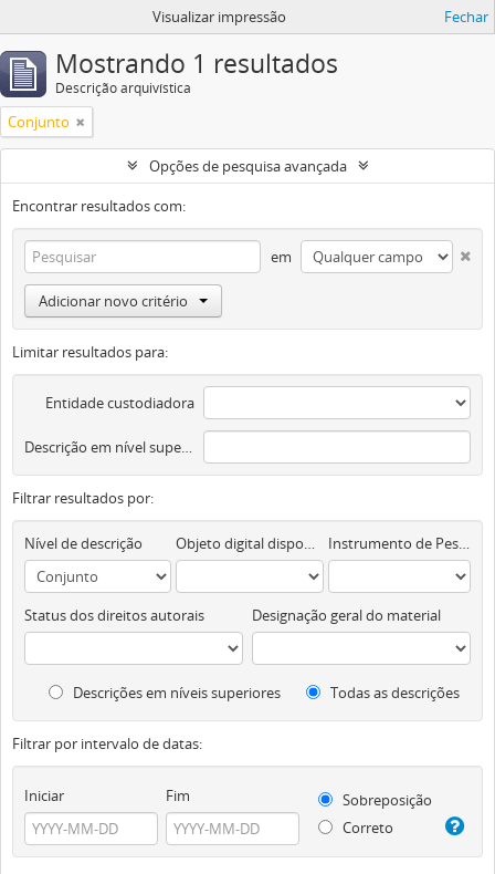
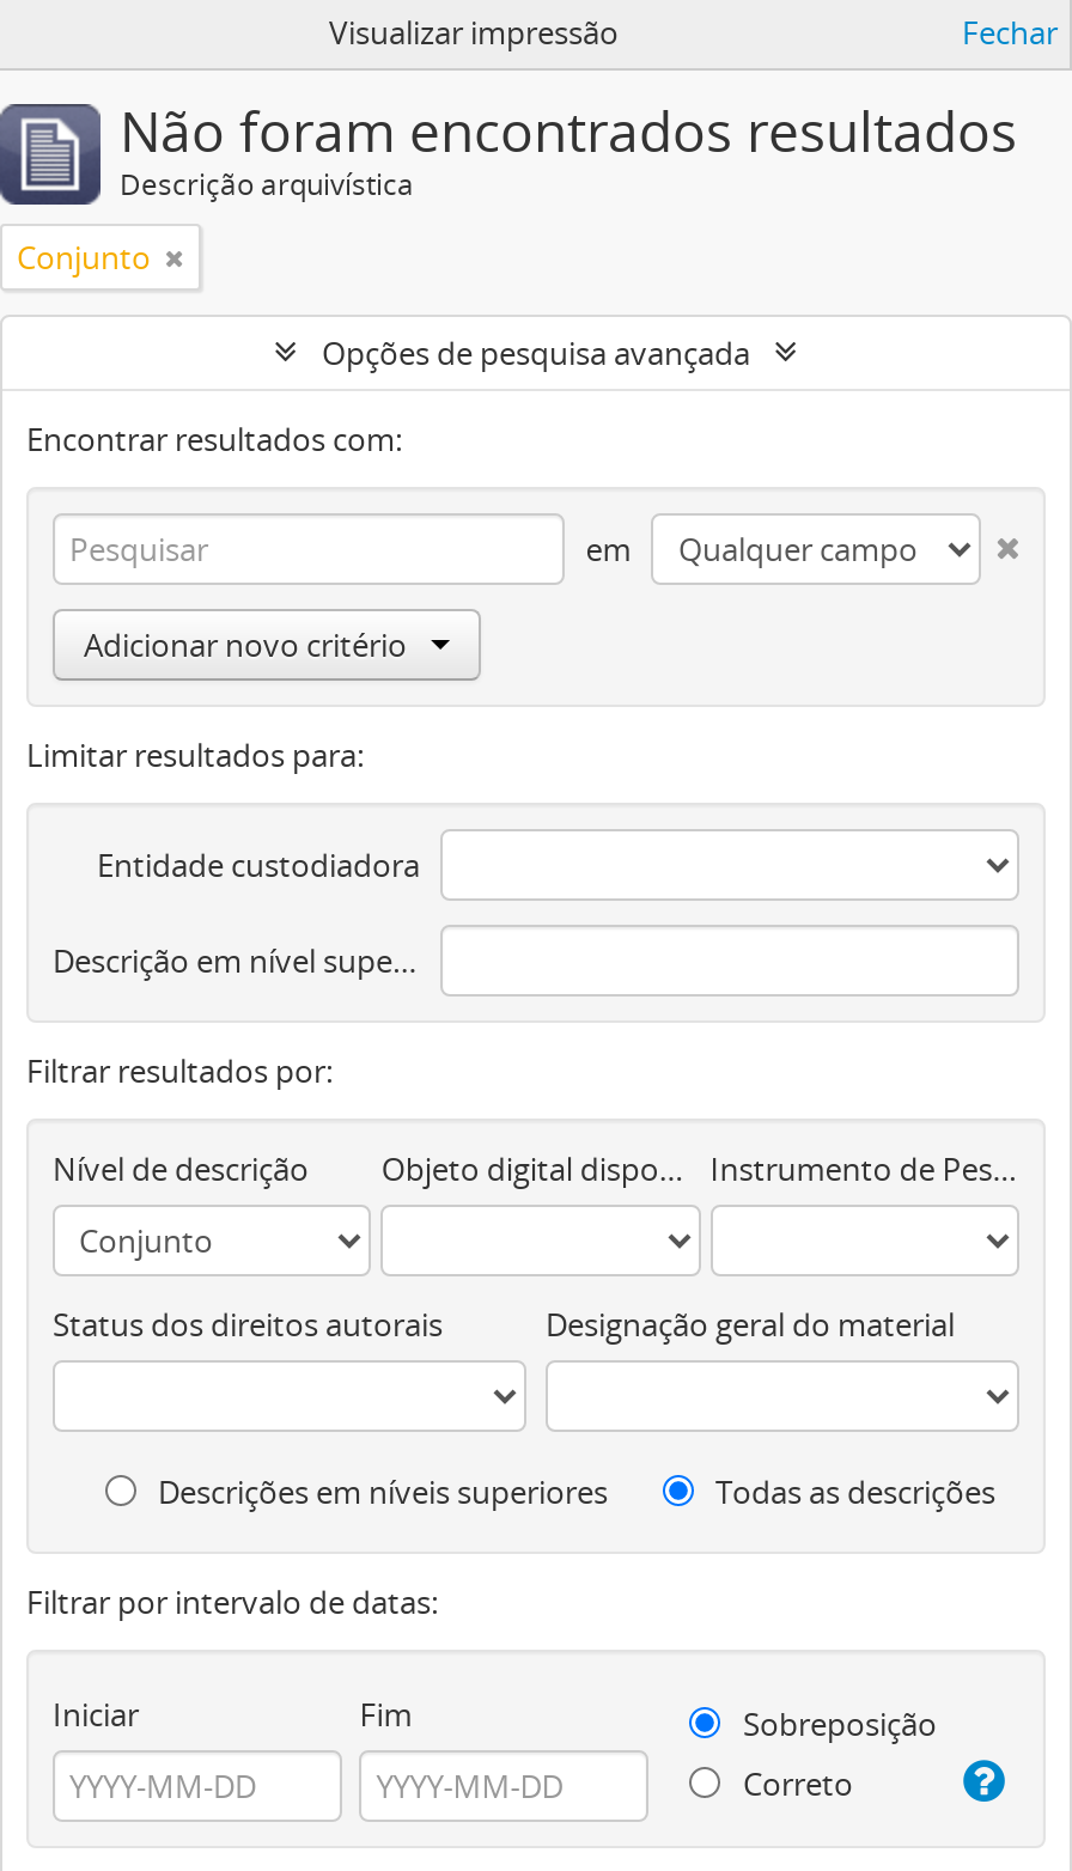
- Mostrando 1 resultados
+ Não foram encontrados resultados
